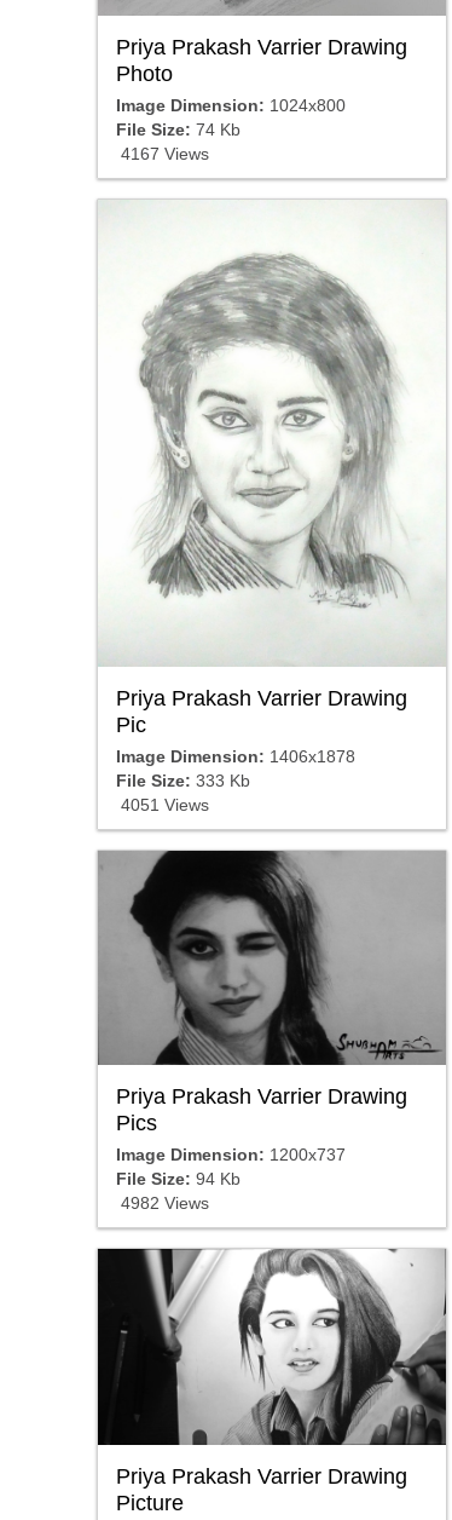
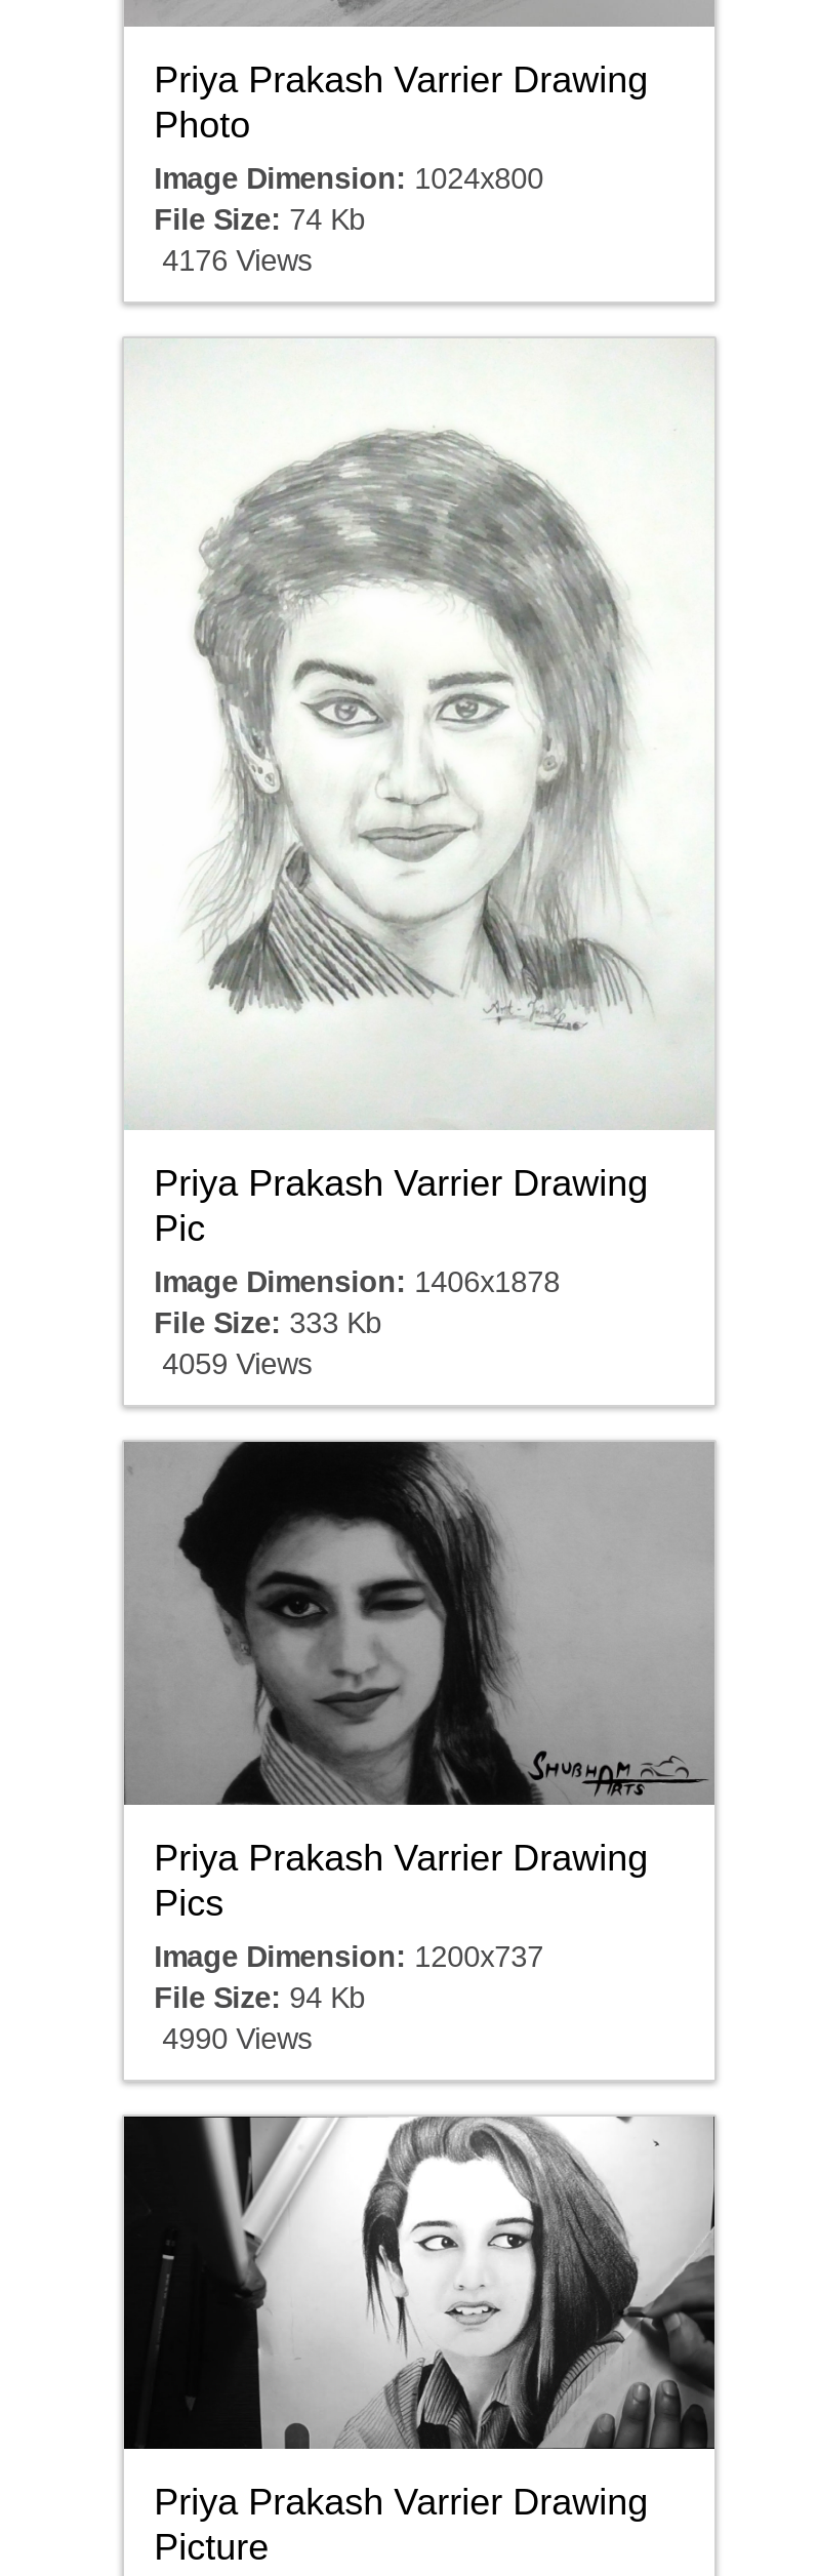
- 4167 Views
+ 4176 Views

- 4051 Views
+ 4059 Views

- 4982 Views
+ 4990 Views
